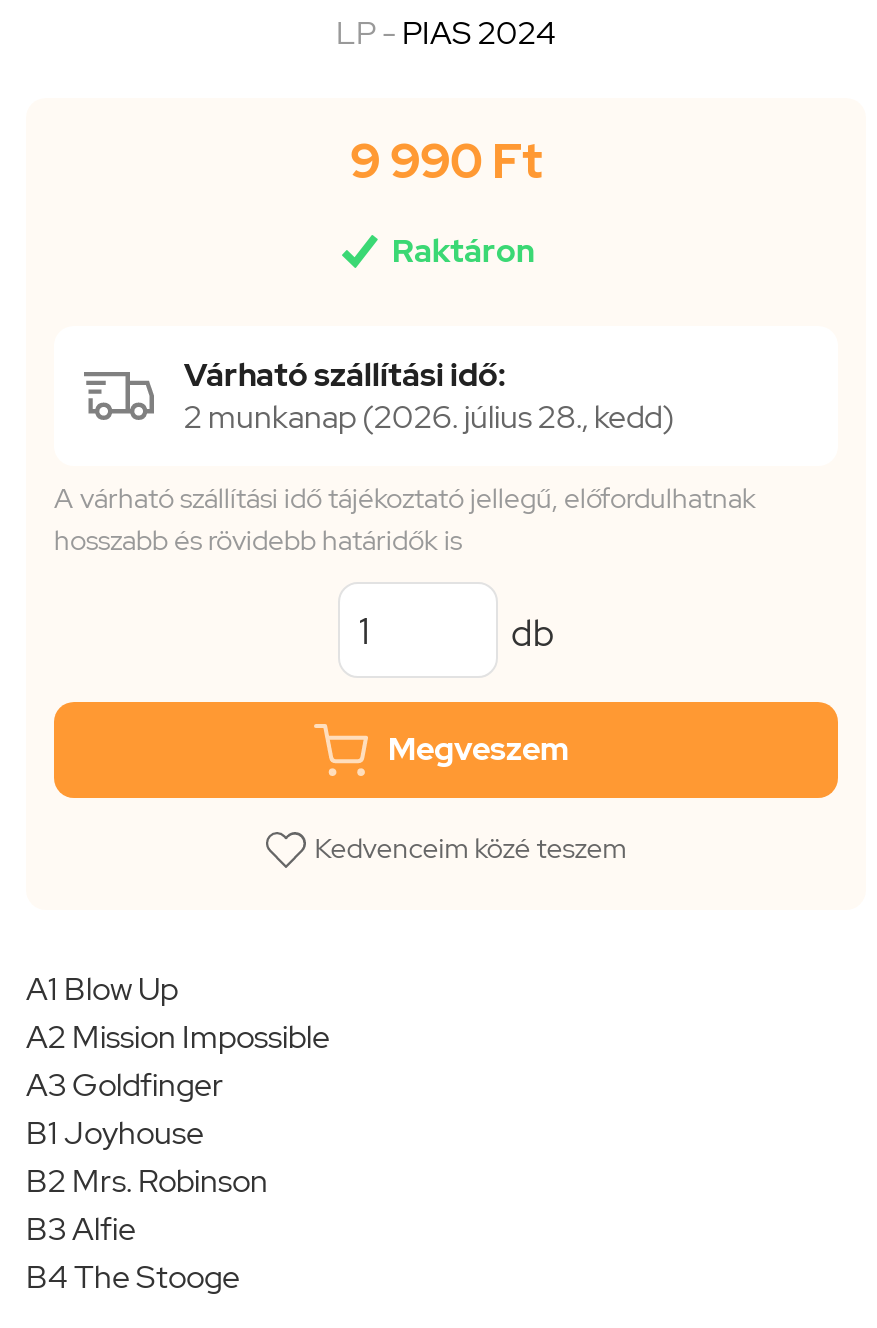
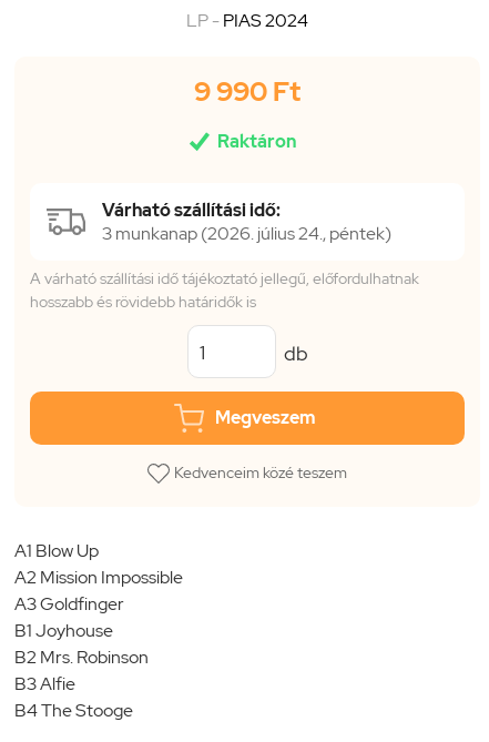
- 2 munkanap (2026. július 28., kedd)
+ 3 munkanap (2026. július 24., péntek)
